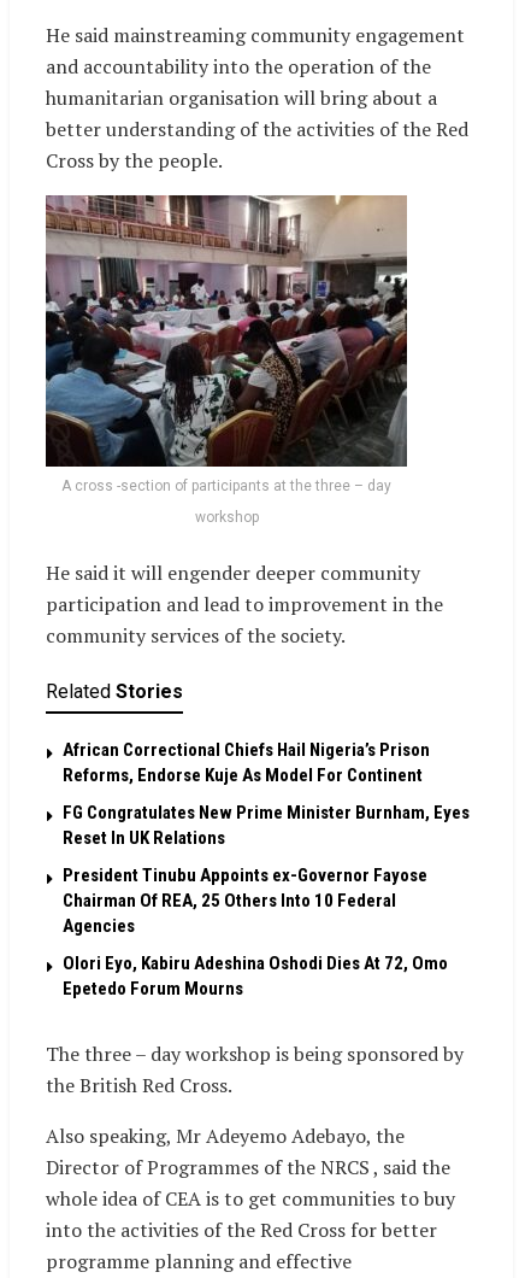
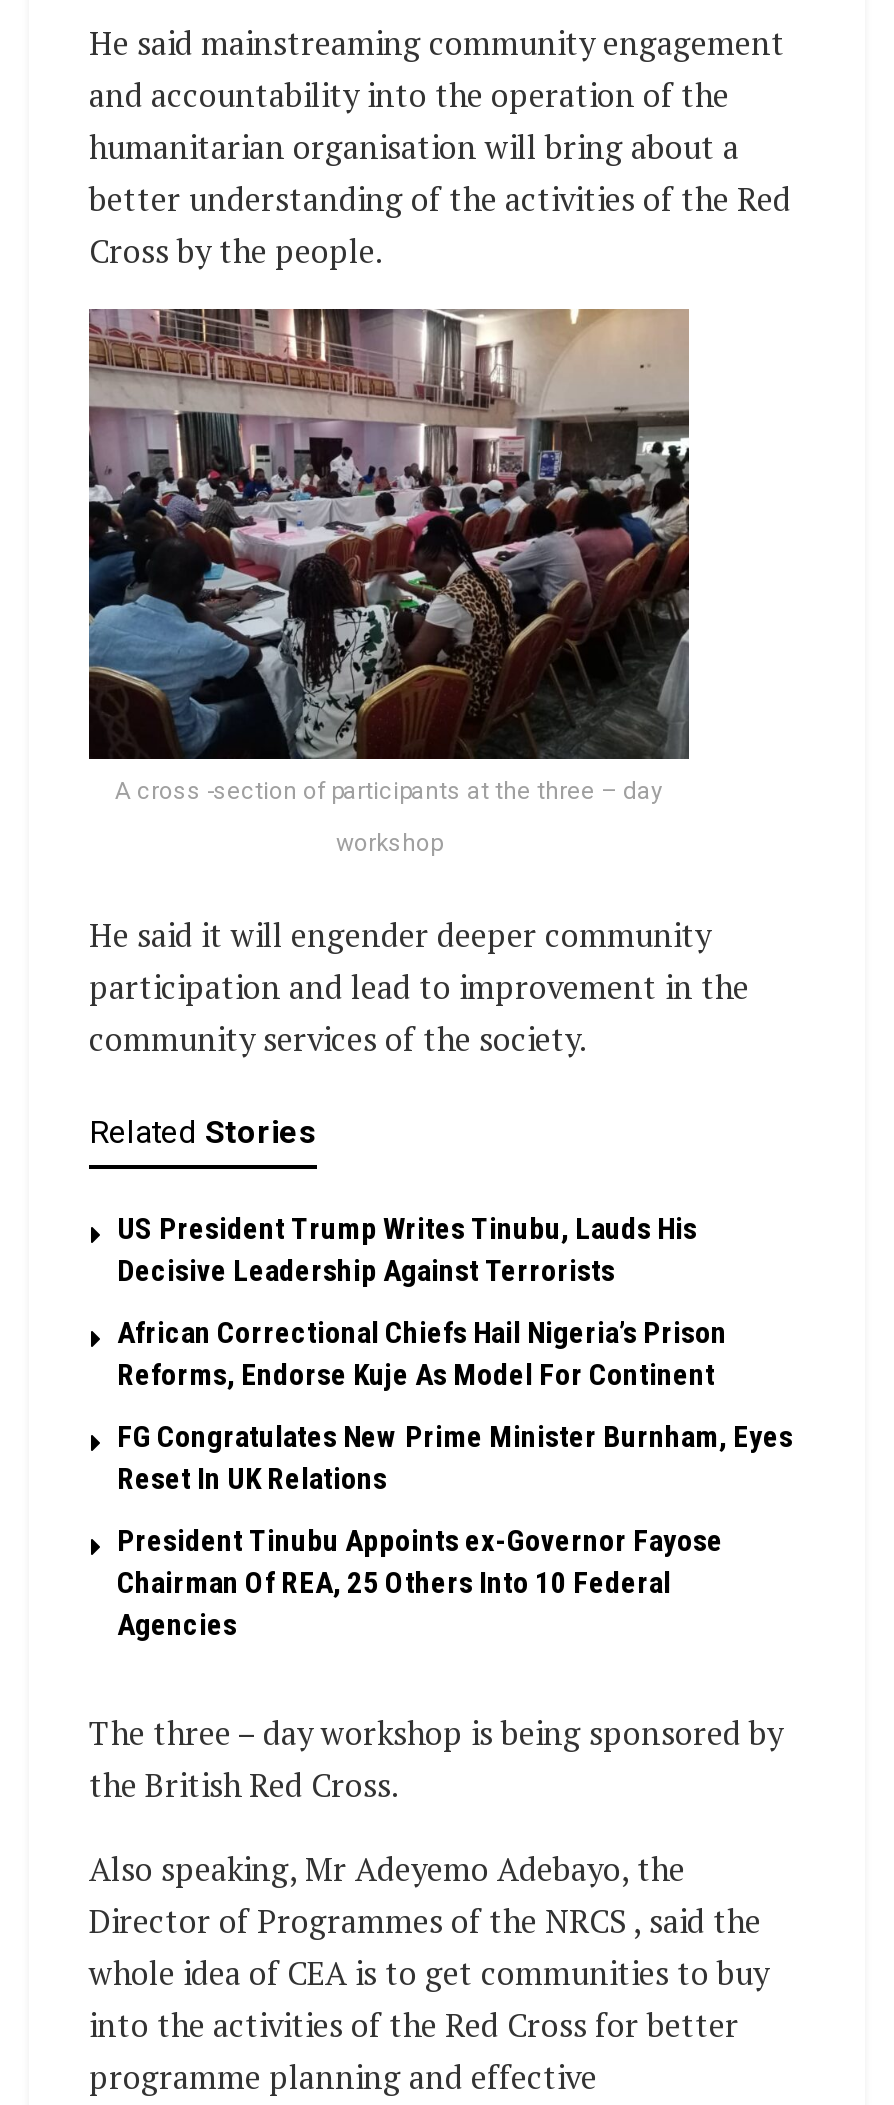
+ US President Trump Writes Tinubu, Lauds His
+ Decisive Leadership Against Terrorists

moved down: African Correctional Chiefs Hail Nigeria’s Prison | Reforms, Endorse Kuje As Model For Continent | FG Congratulates New Prime Minister Burnham, Eyes | Reset In UK Relations | President Tinubu Appoints ex-Governor Fayose | Chairman Of REA, 25 Others Into 10 Federal | Agencies

- Olori Eyo, Kabiru Adeshina Oshodi Dies At 72, Omo
- Epetedo Forum Mourns
